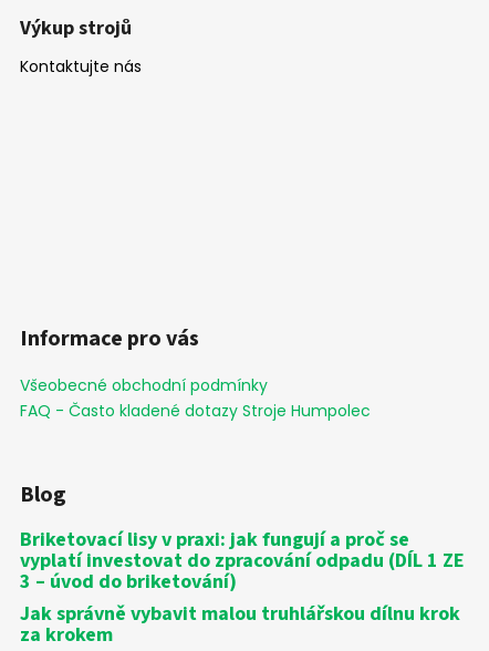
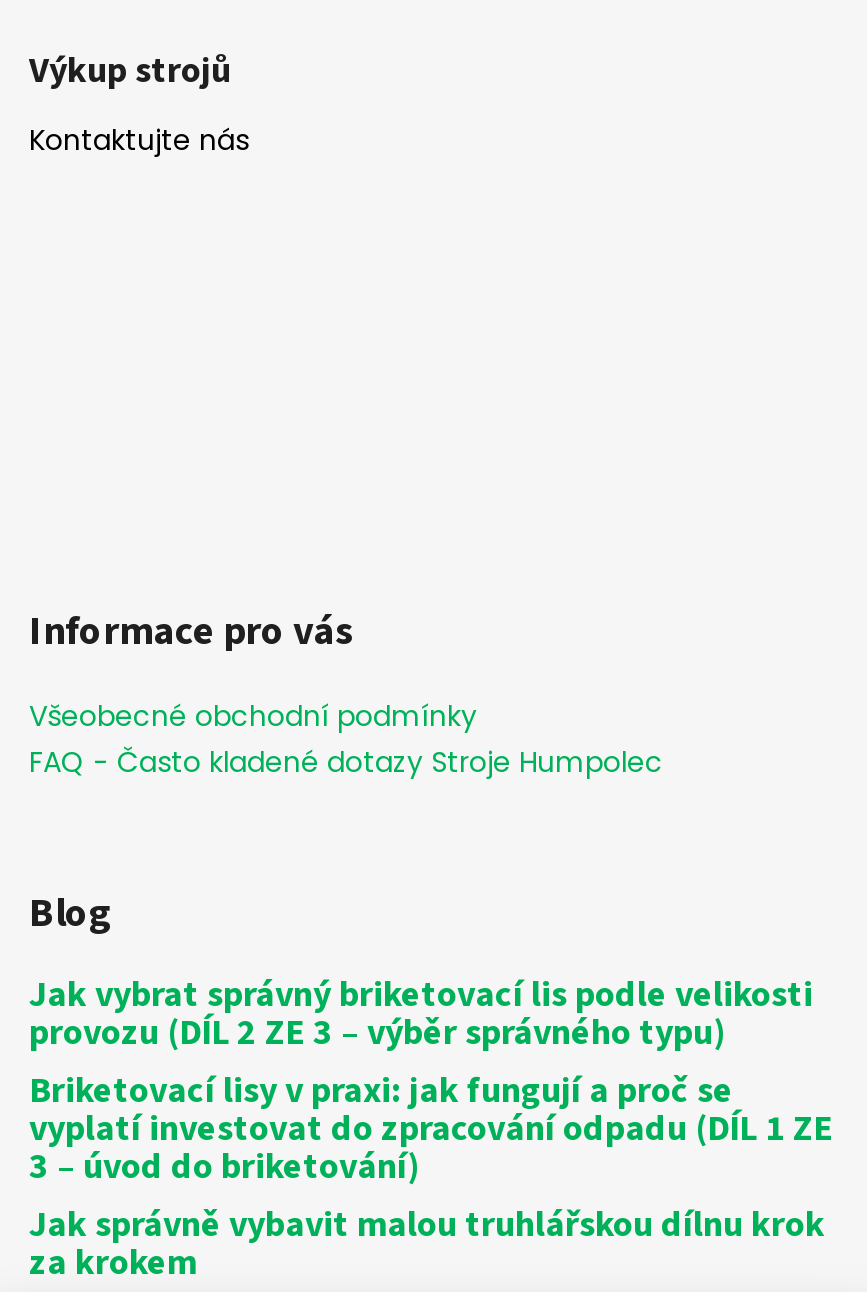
+ Jak vybrat správný briketovací lis podle velikosti
+ provozu (DÍL 2 ZE 3 – výběr správného typu)
